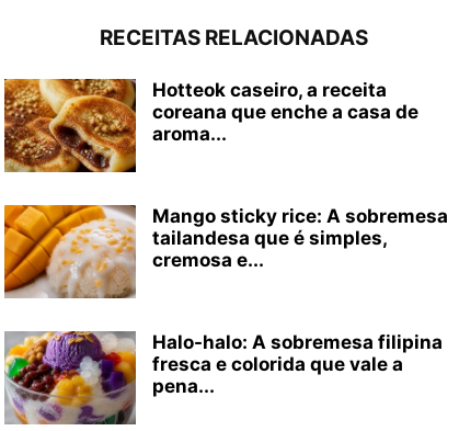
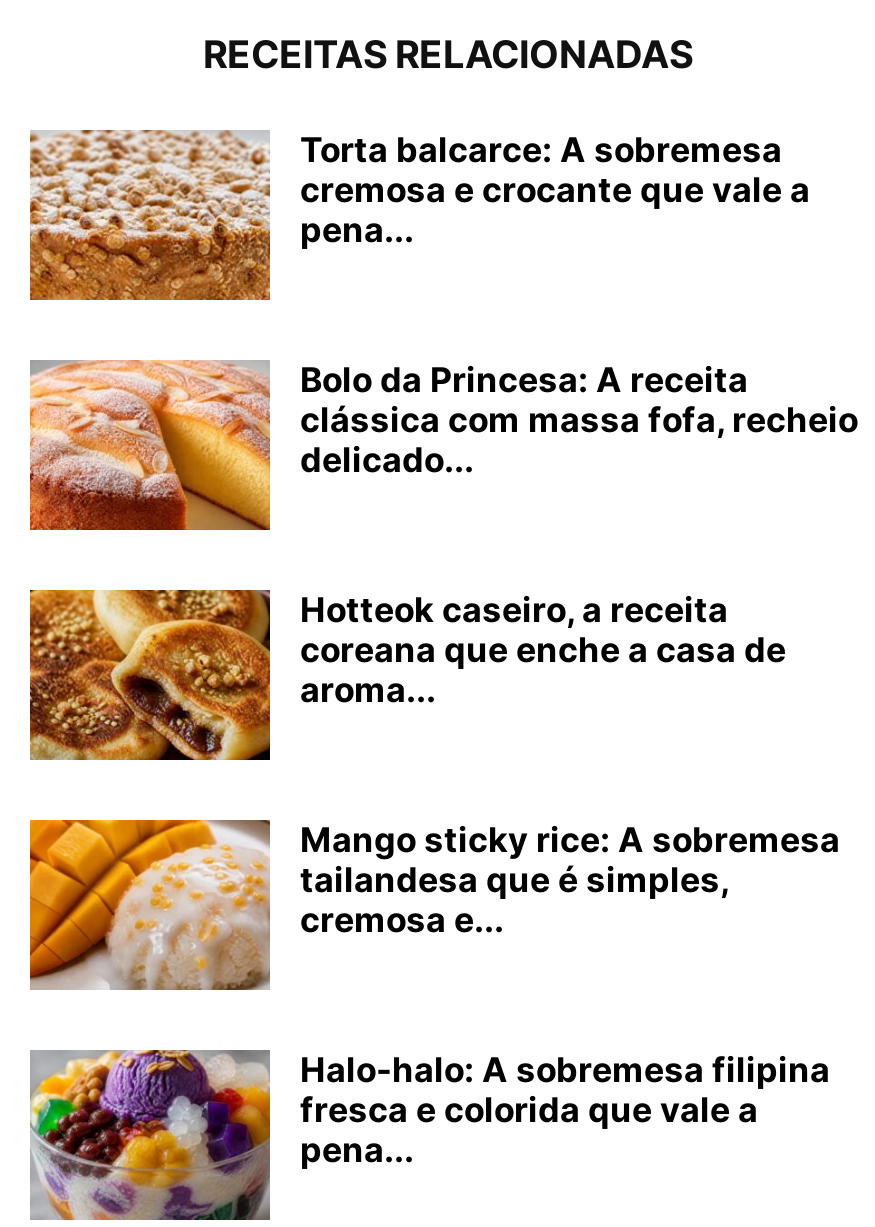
+ [image]
+ Bolo da Princesa: A receita
+ clássica com massa fofa, recheio
+ delicado...

+ [image]
+ Torta balcarce: A sobremesa
+ cremosa e crocante que vale a
+ pena...
